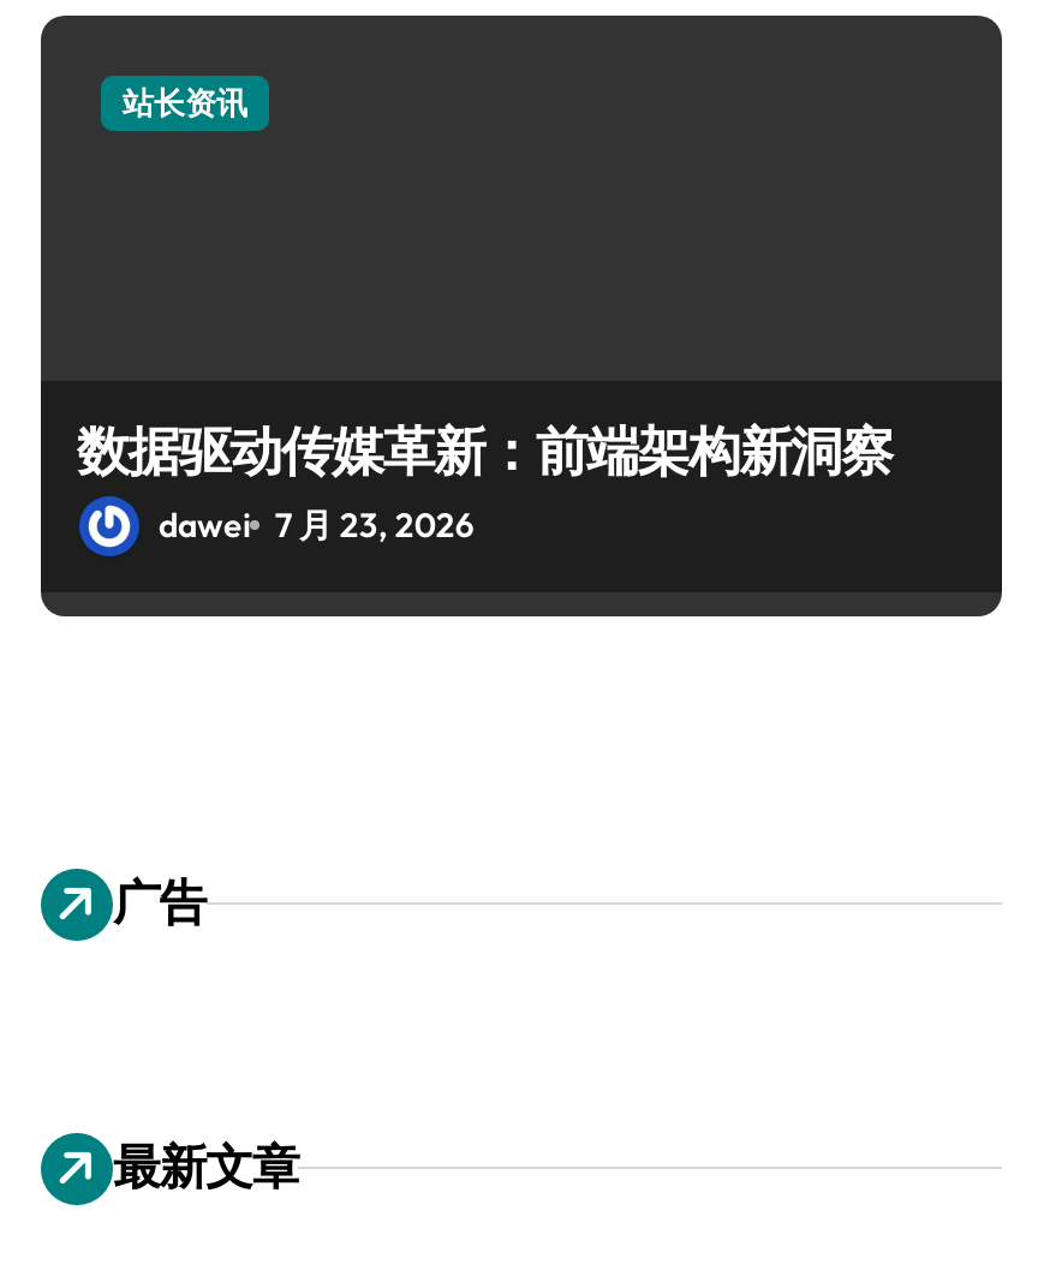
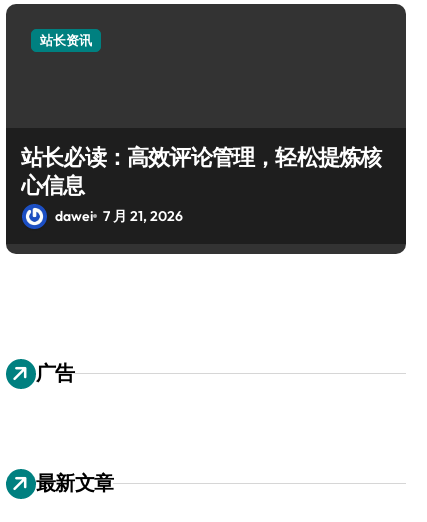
- 数据驱动传媒革新：前端架构新洞察
- dawei 7 月 23, 2026
+ 站长必读：高效评论管理，轻松提炼核
+ 心信息
+ dawei 7 月 21, 2026
